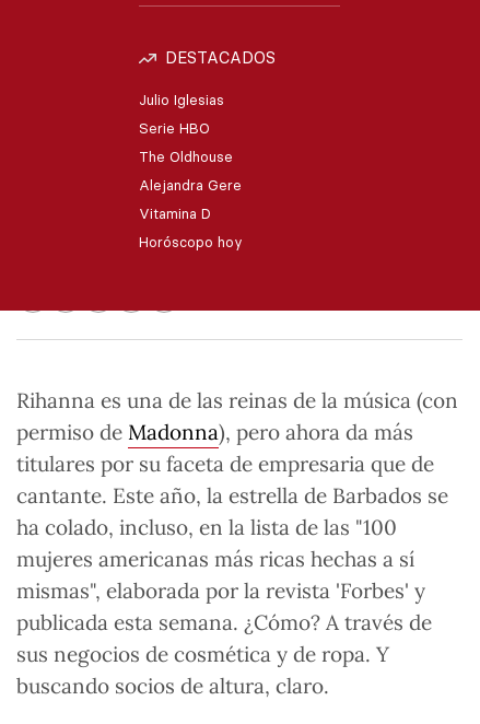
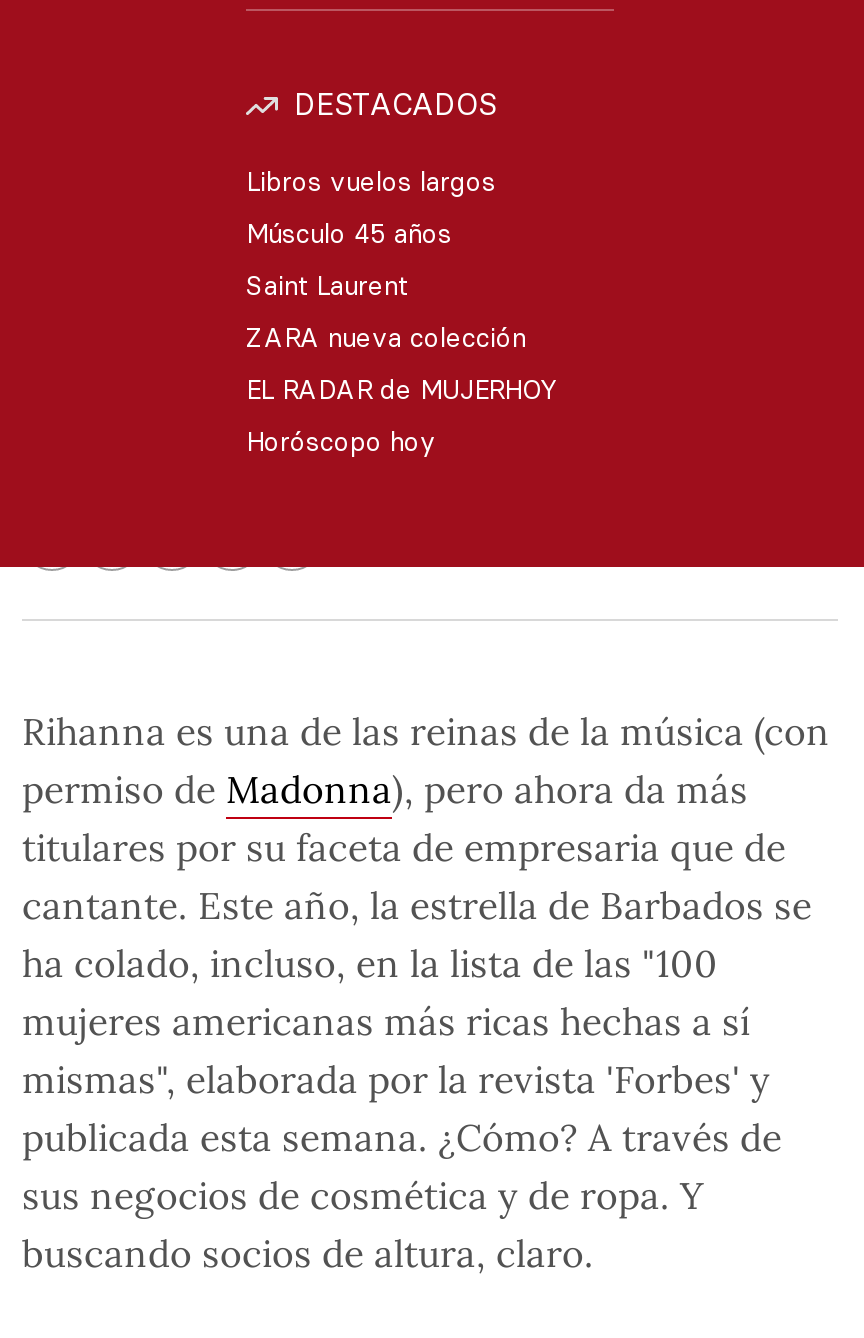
- Julio Iglesias
+ Libros vuelos largos

- Serie HBO
+ Músculo 45 años

- The Oldhouse
+ Saint Laurent

- Alejandra Gere
+ ZARA nueva colección

- Vitamina D
+ EL RADAR de MUJERHOY
